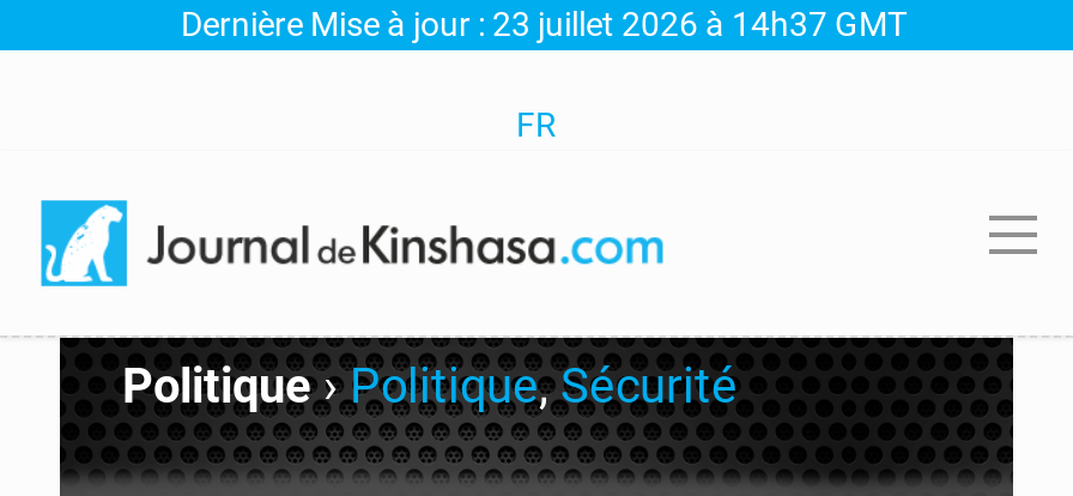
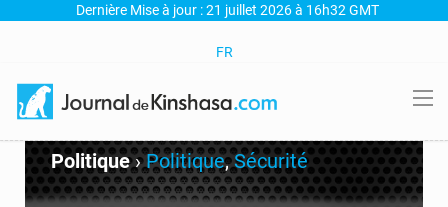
- Dernière Mise à jour : 23 juillet 2026 à 14h37 GMT
+ Dernière Mise à jour : 21 juillet 2026 à 16h32 GMT
